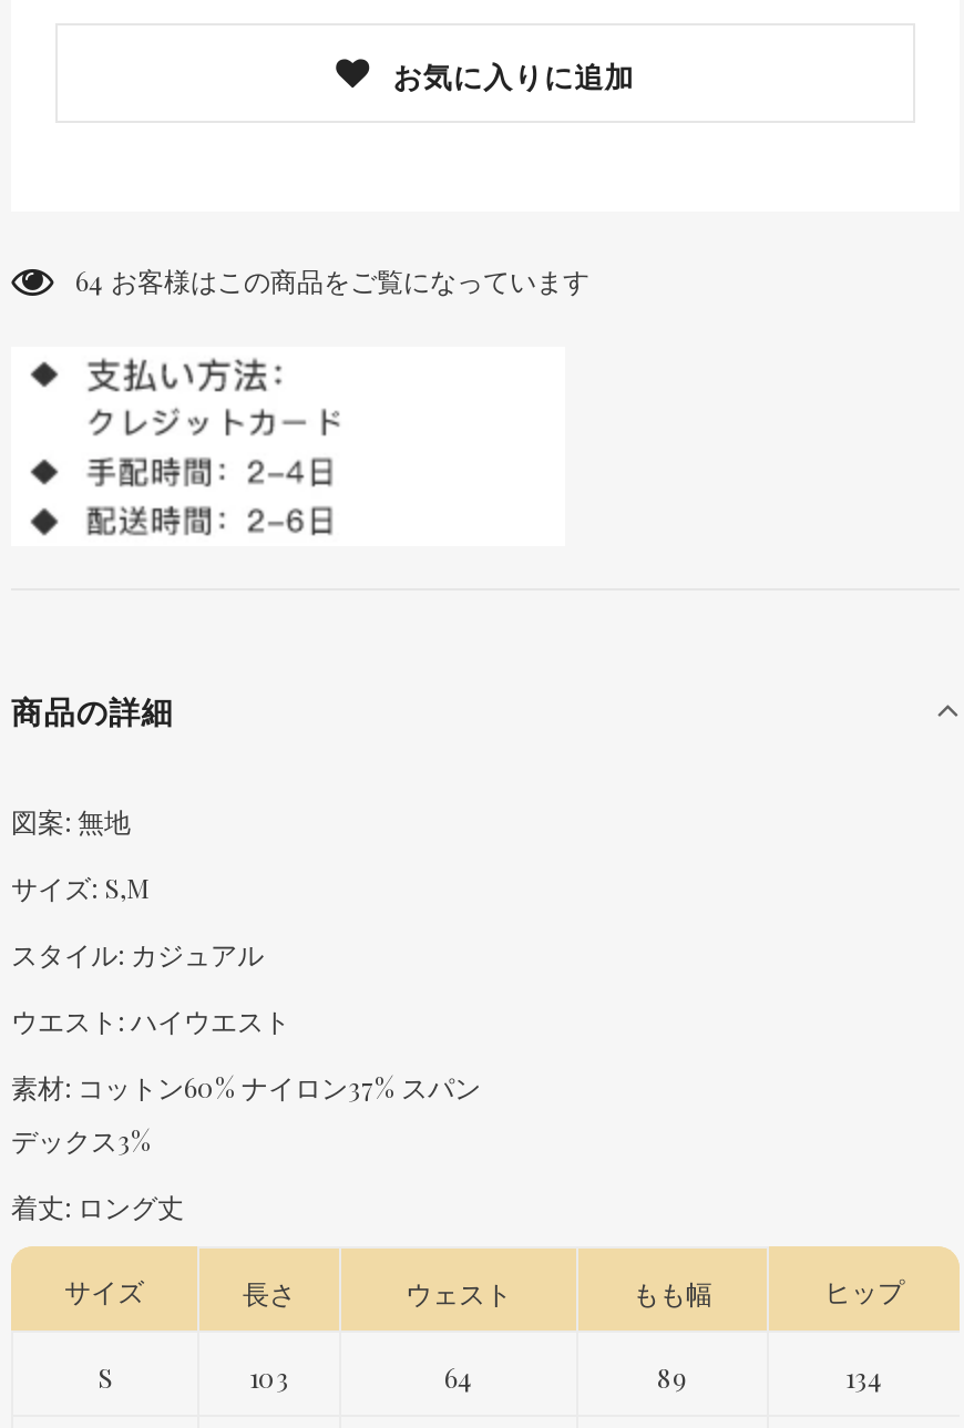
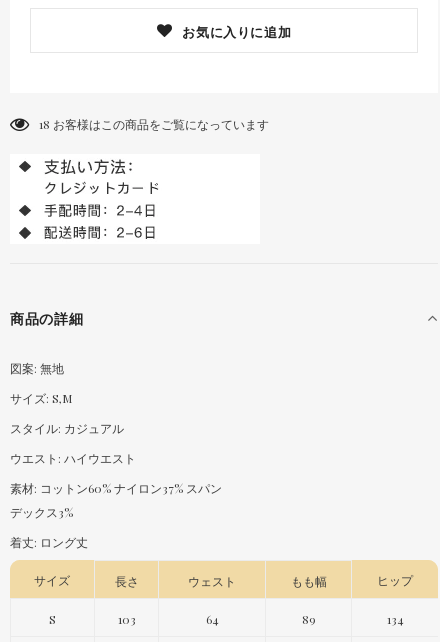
- 64 お客様はこの商品をご覧になっています
+ 18 お客様はこの商品をご覧になっています
